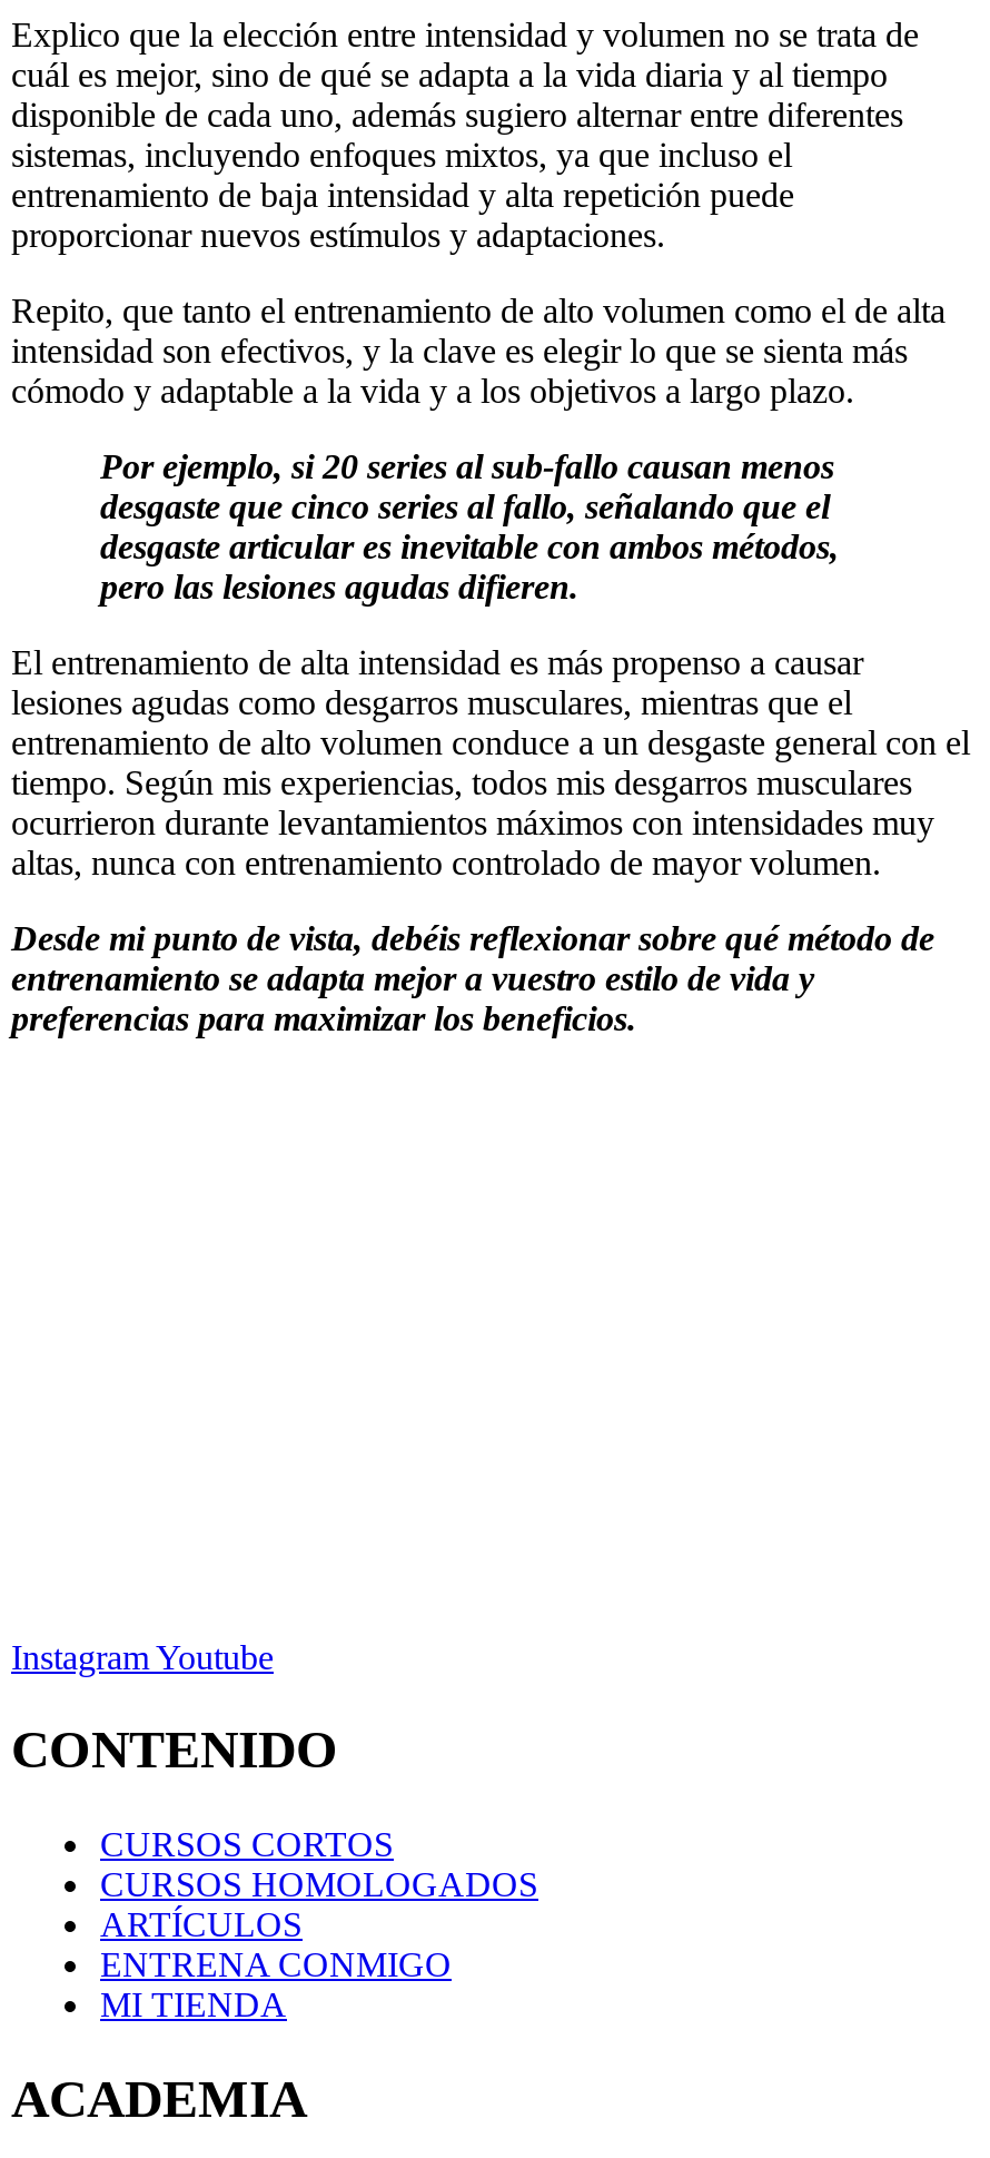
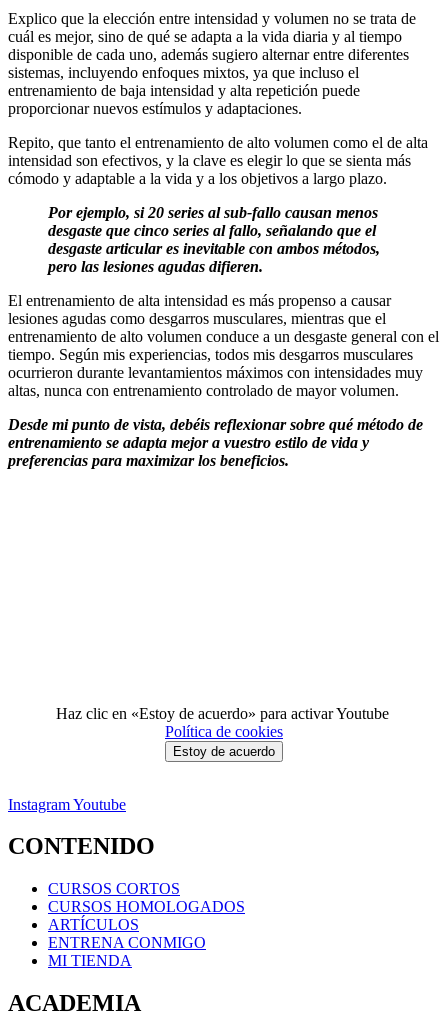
+ Haz clic en «Estoy de acuerdo» para activar Youtube
+ Política de cookies
+ Estoy de acuerdo
